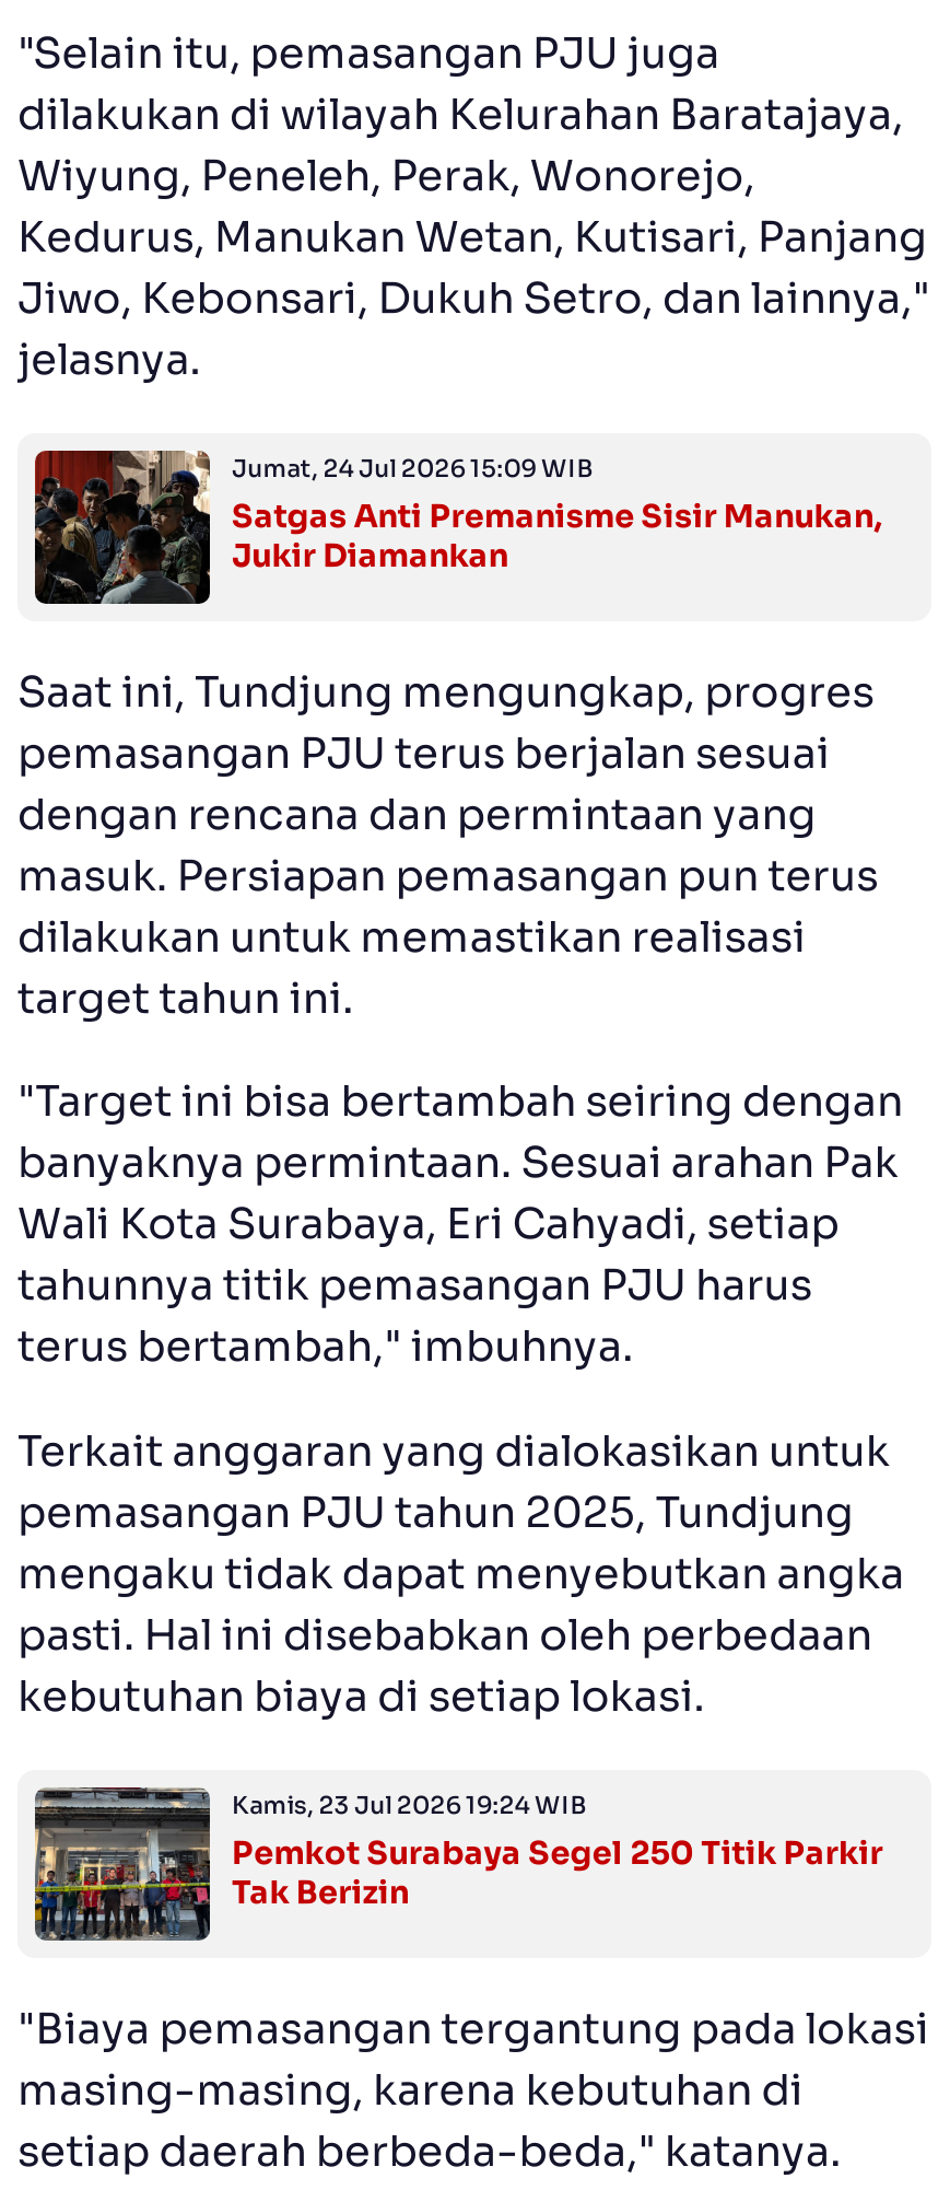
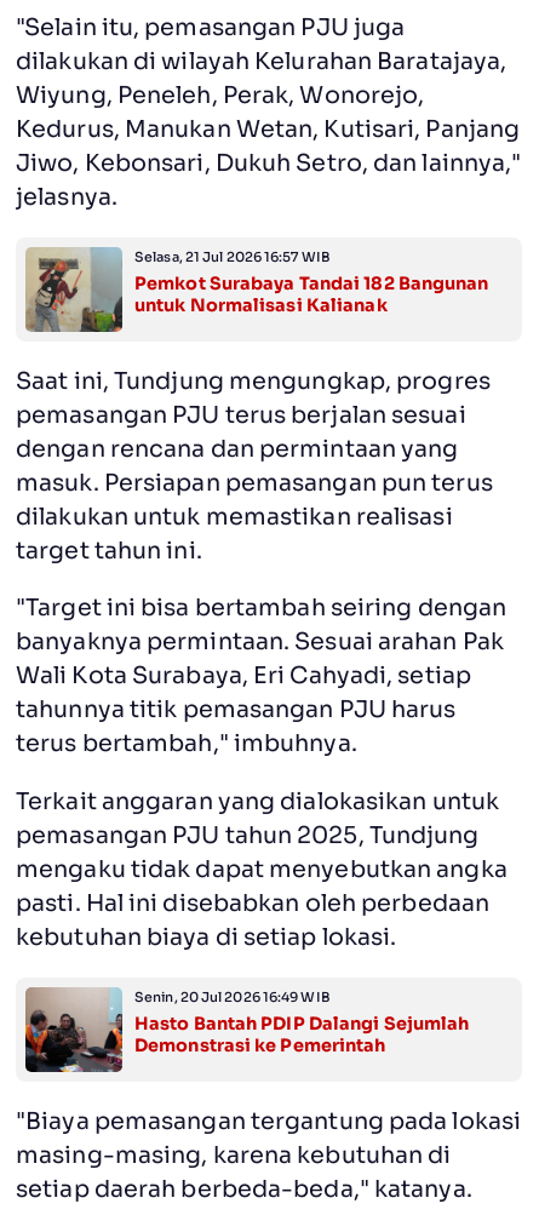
- [image]
- Jumat, 24 Jul 2026 15:09 WIB
- Satgas Anti Premanisme Sisir Manukan,
- Jukir Diamankan
+ [image]
+ Selasa, 21 Jul 2026 16:57 WIB
+ Pemkot Surabaya Tandai 182 Bangunan
+ untuk Normalisasi Kalianak

- [image]
- Kamis, 23 Jul 2026 19:24 WIB
- Pemkot Surabaya Segel 250 Titik Parkir
- Tak Berizin
+ [image]
+ Senin, 20 Jul 2026 16:49 WIB
+ Hasto Bantah PDIP Dalangi Sejumlah
+ Demonstrasi ke Pemerintah
